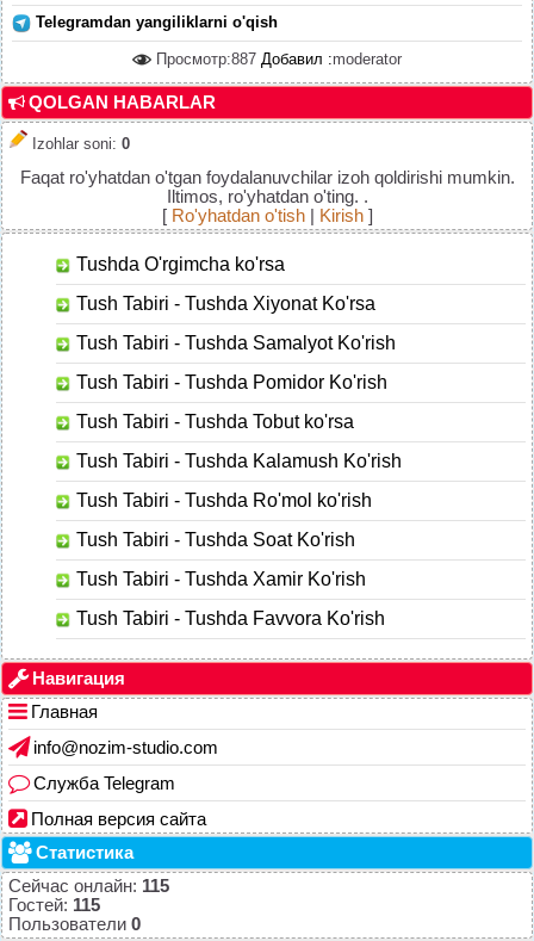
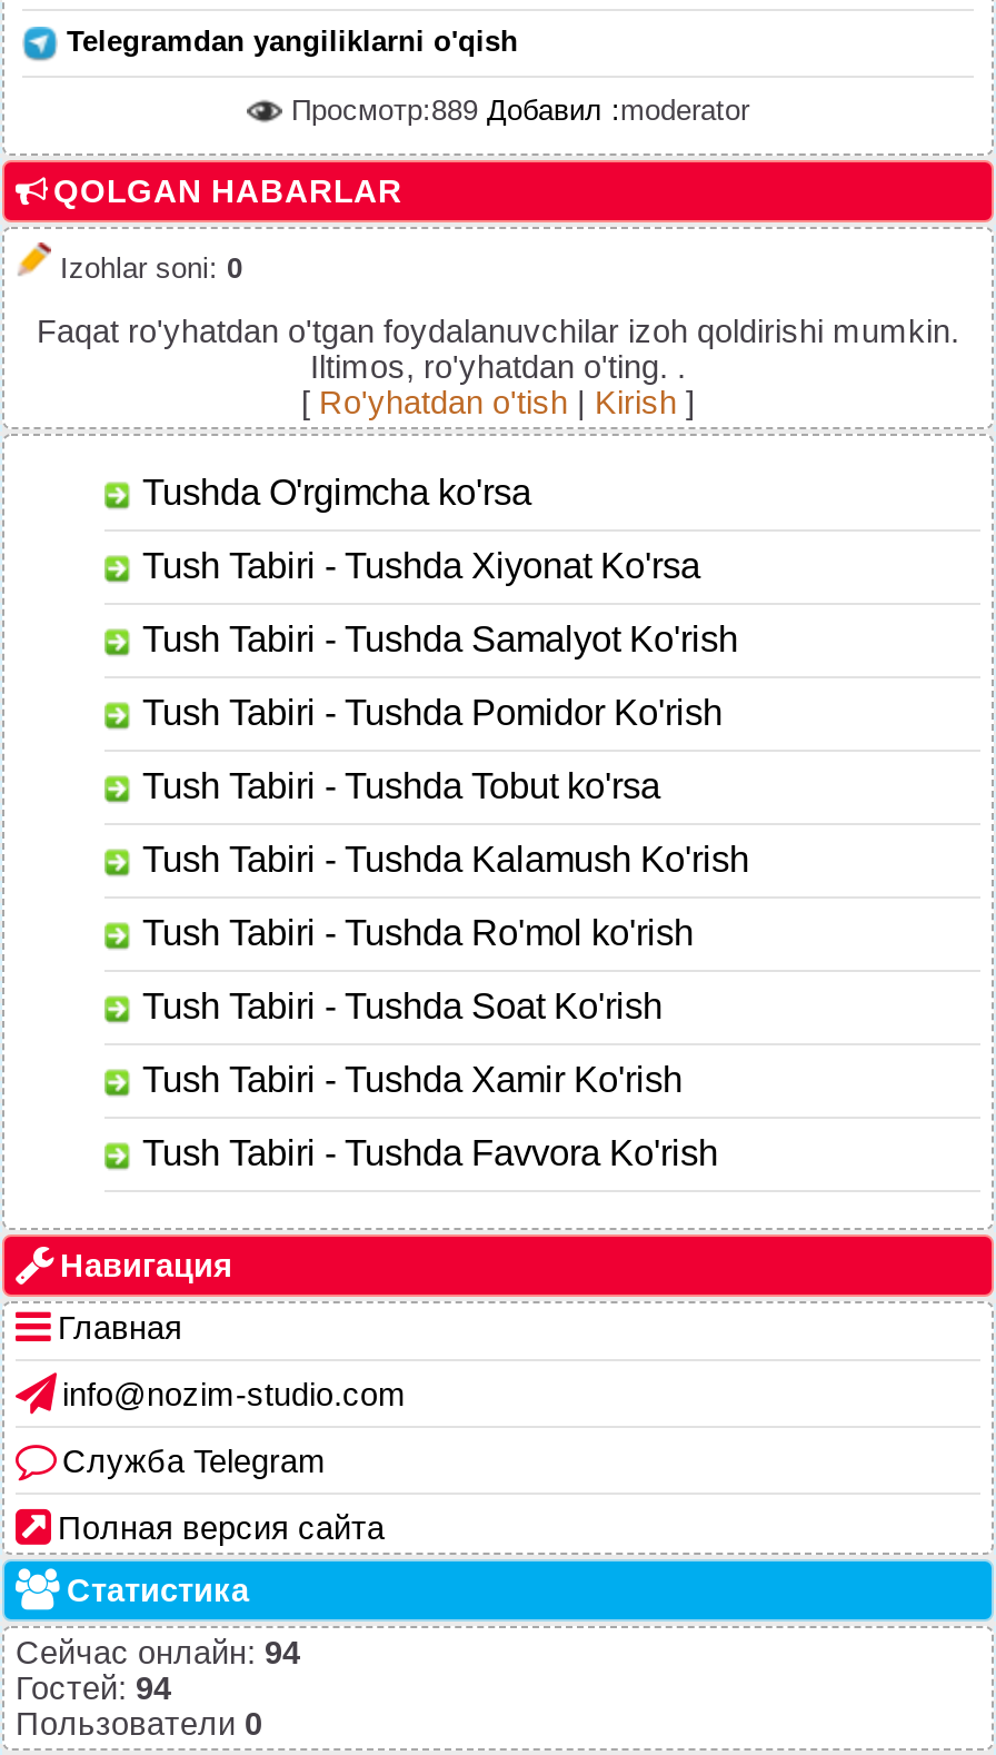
- Просмотр:887 Добавил : moderator
+ Просмотр:889 Добавил : moderator

- Сейчас онлайн: 115
+ Сейчас онлайн: 94

- Гостей: 115
+ Гостей: 94
